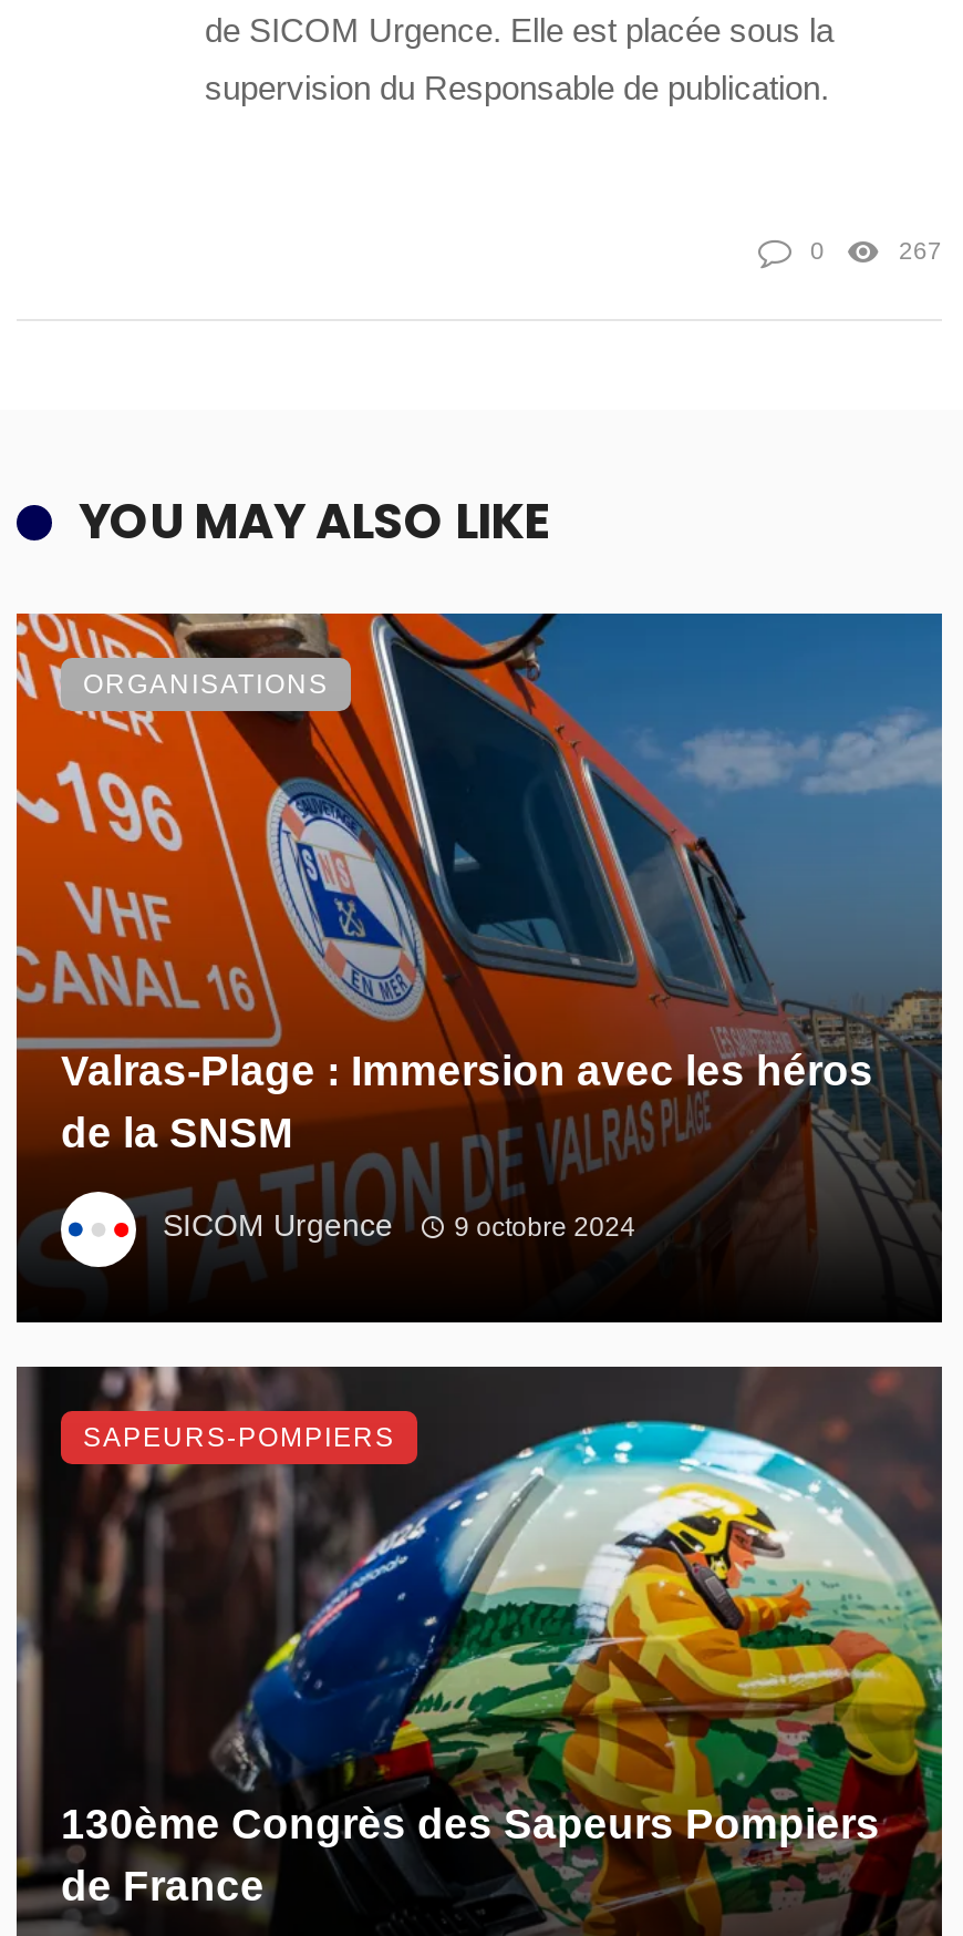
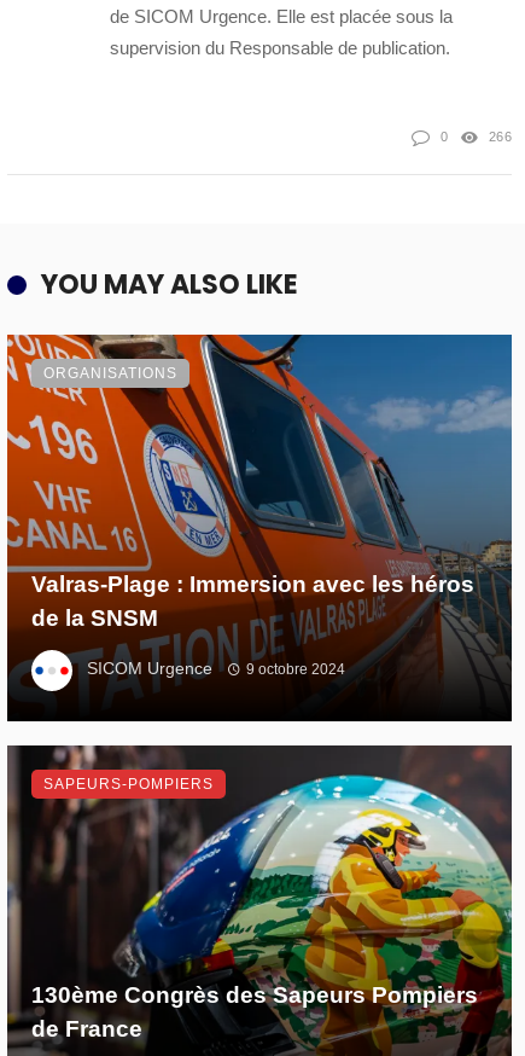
- 267
+ 266
